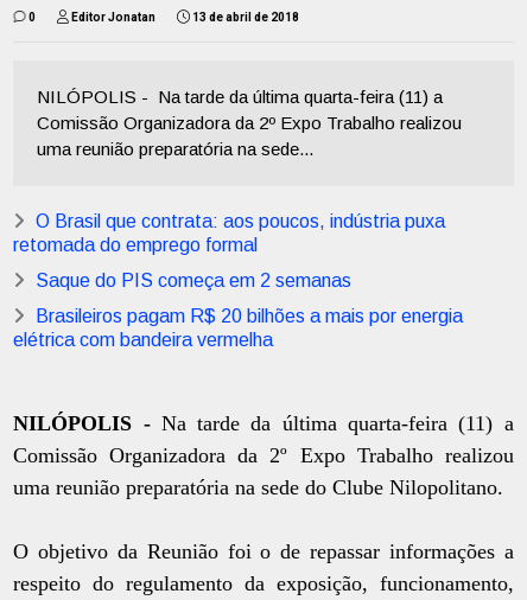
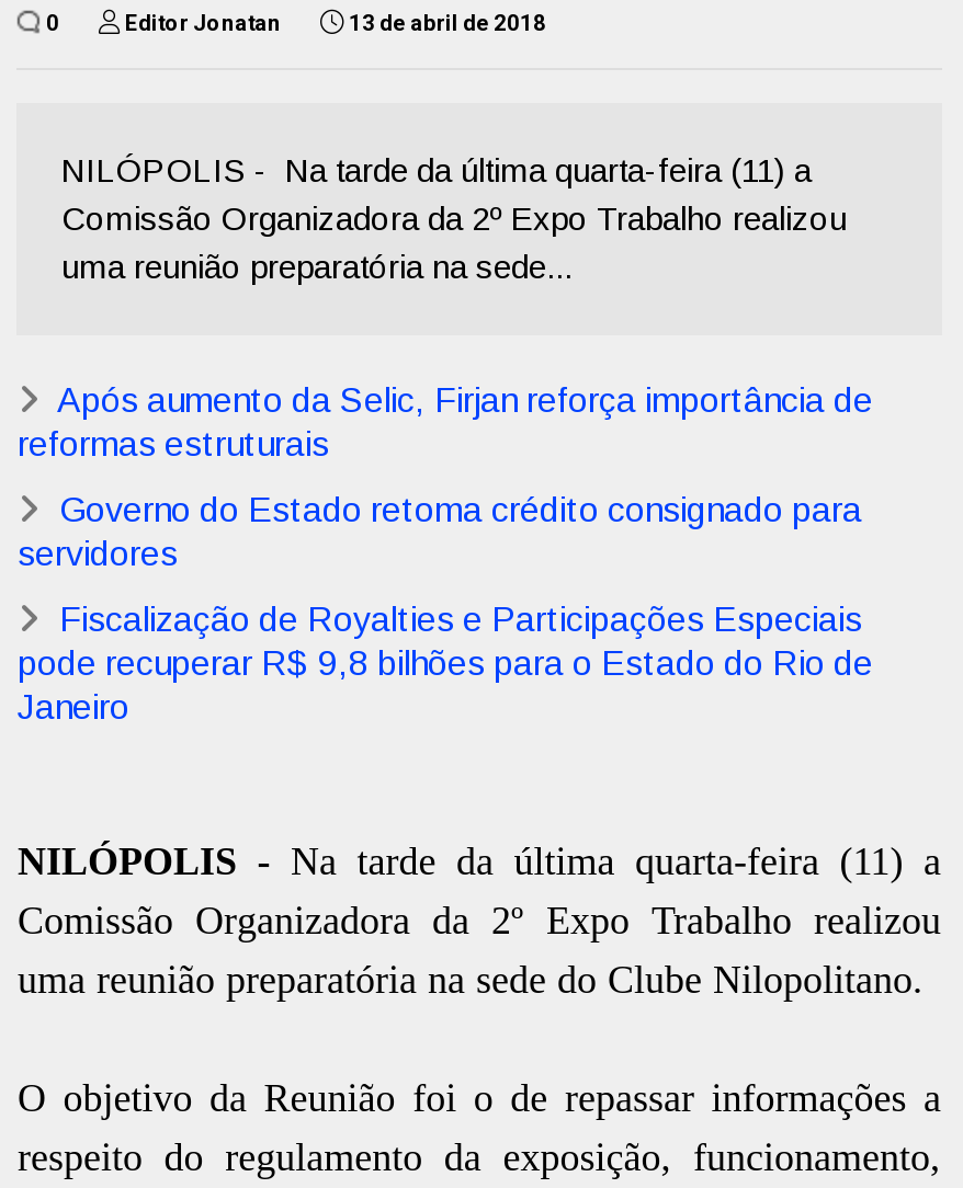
- O Brasil que contrata: aos poucos, indústria puxa
- retomada do emprego formal
+ Após aumento da Selic, Firjan reforça importância de
+ reformas estruturais

- Saque do PIS começa em 2 semanas
+ Governo do Estado retoma crédito consignado para
+ servidores

- Brasileiros pagam R$ 20 bilhões a mais por energia
- elétrica com bandeira vermelha
+ Fiscalização de Royalties e Participações Especiais
+ pode recuperar R$ 9,8 bilhões para o Estado do Rio de
+ Janeiro
